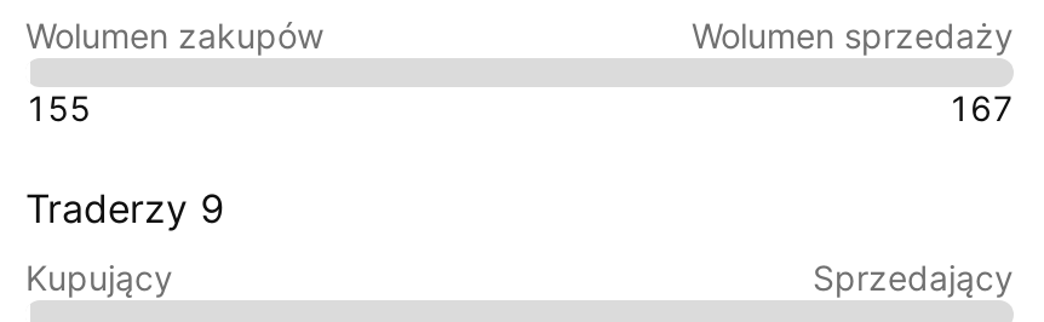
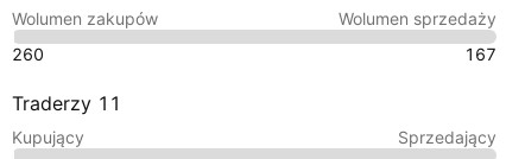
- 155
+ 260

- Traderzy 9
+ Traderzy 11
